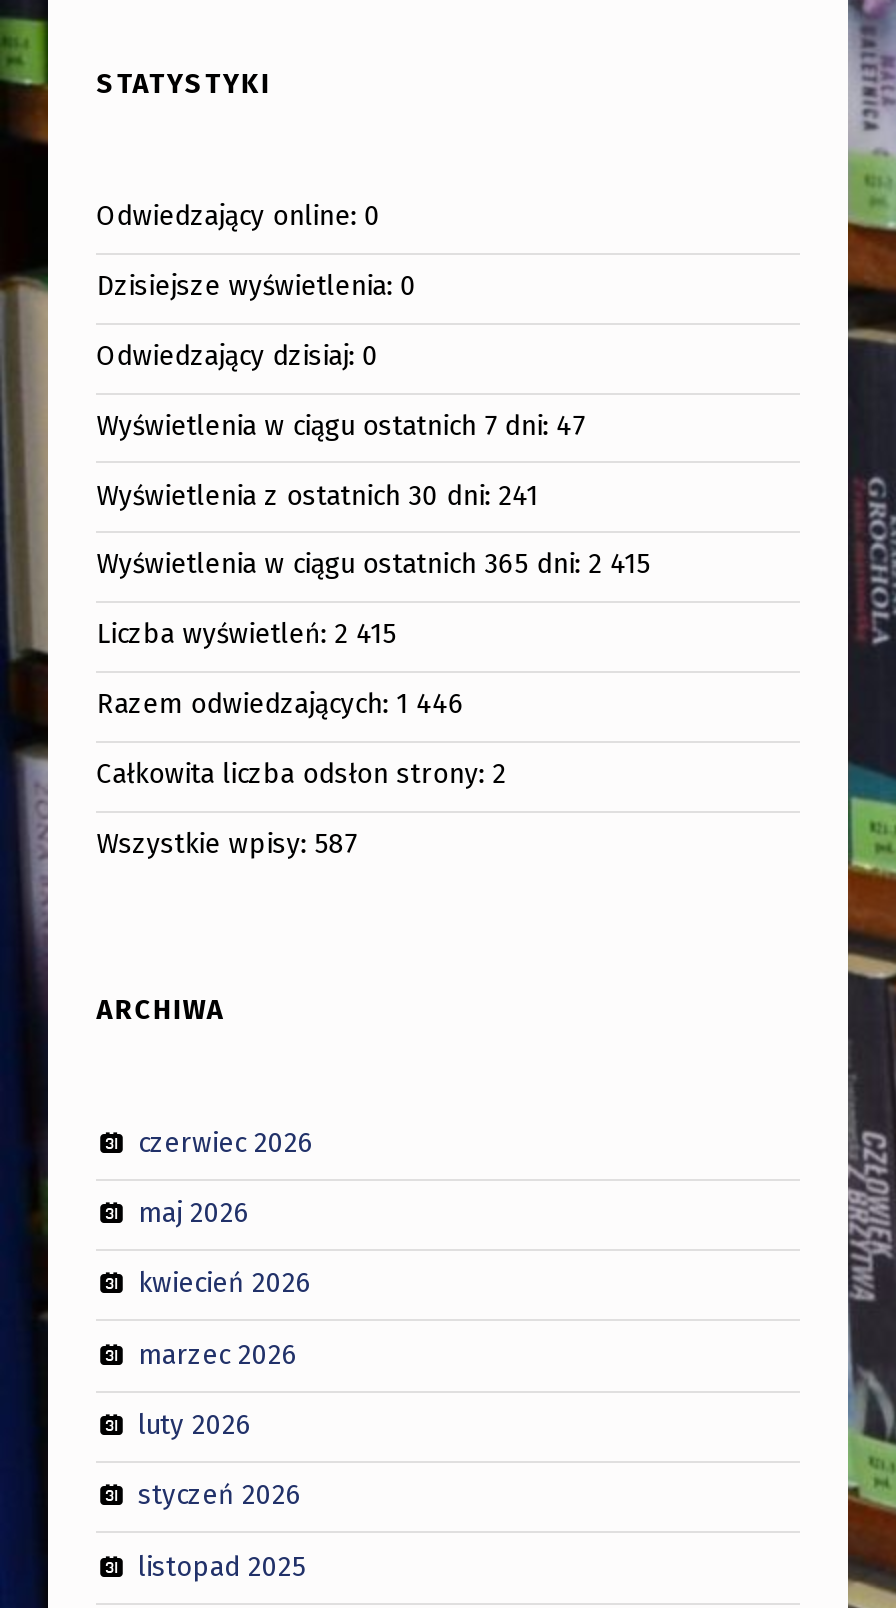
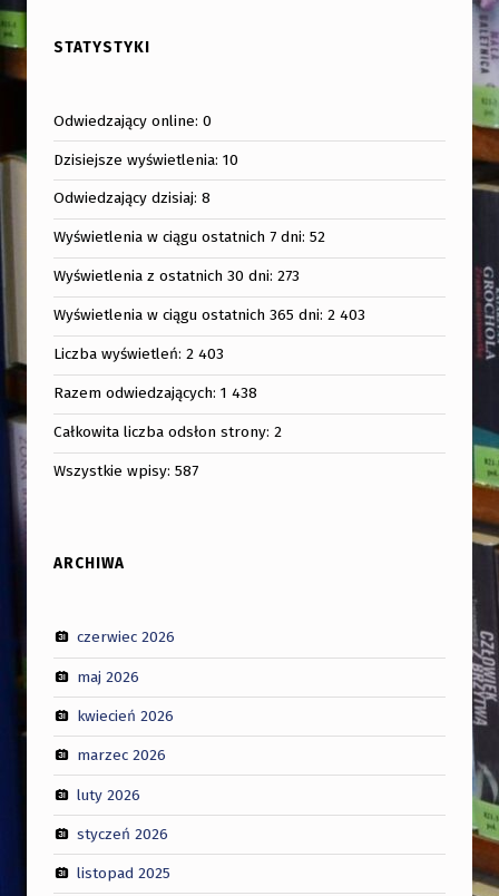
- Dzisiejsze wyświetlenia: 0
+ Dzisiejsze wyświetlenia: 10

- Odwiedzający dzisiaj: 0
+ Odwiedzający dzisiaj: 8

- Wyświetlenia w ciągu ostatnich 7 dni: 47
+ Wyświetlenia w ciągu ostatnich 7 dni: 52

- Wyświetlenia z ostatnich 30 dni: 241
+ Wyświetlenia z ostatnich 30 dni: 273

- Wyświetlenia w ciągu ostatnich 365 dni: 2 415
+ Wyświetlenia w ciągu ostatnich 365 dni: 2 403

- Liczba wyświetleń: 2 415
+ Liczba wyświetleń: 2 403

- Razem odwiedzających: 1 446
+ Razem odwiedzających: 1 438
